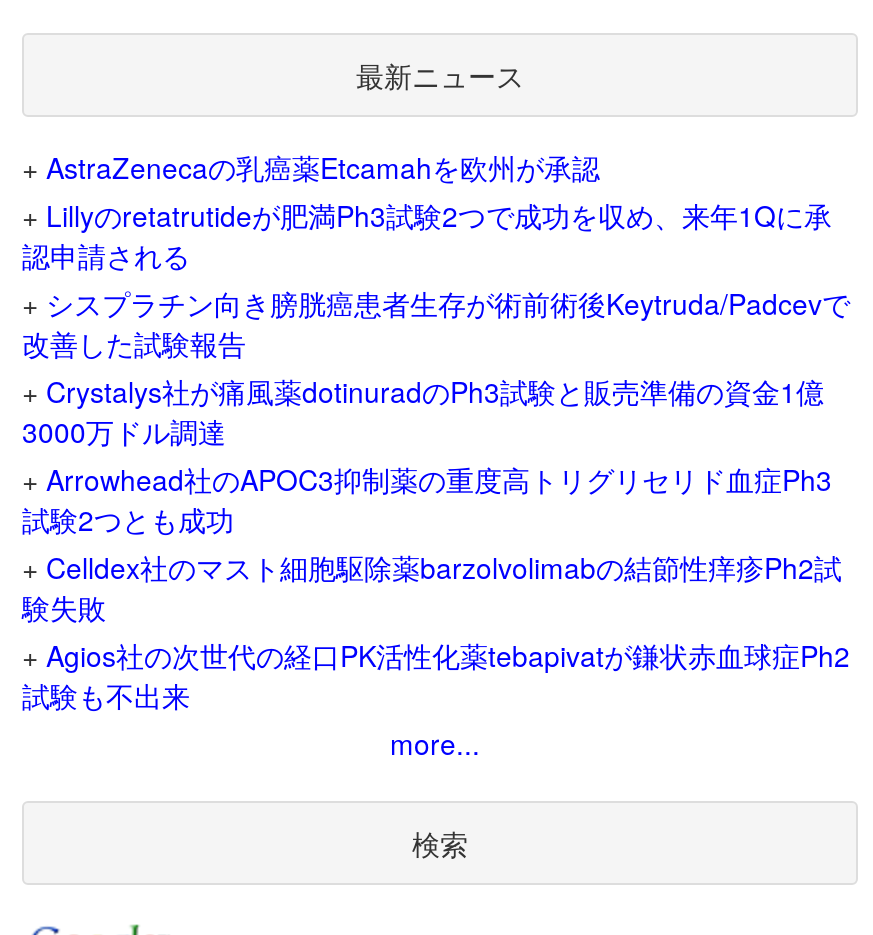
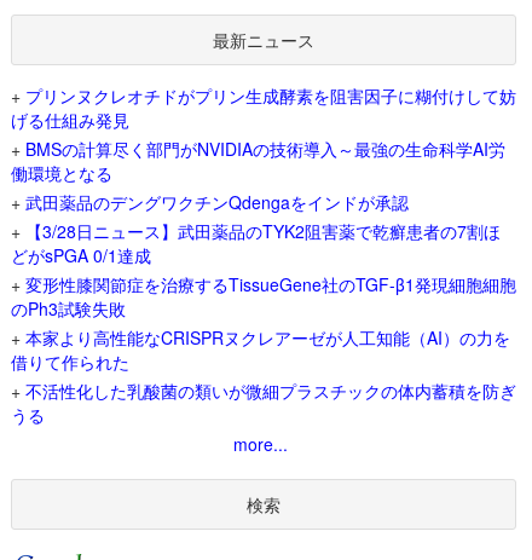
- + AstraZenecaの乳癌薬Etcamahを欧州が承認
- + Lillyのretatrutideが肥満Ph3試験2つで成功を収め、来年1Qに承
- 認申請される
- +シスプラチン向き膀胱癌患者生存が術前術後Keytruda/Padcevで
- 改善した試験報告
- + Crystalys社が痛風薬dotinuradのPh3試験と販売準備の資金1億
- 3000万ドル調達
- + Arrowhead社のAPOC3抑制薬の重度高トリグリセリド血症Ph3
- 試験2つとも成功
- + Celldex社のマスト細胞駆除薬barzolvolimabの結節性痒疹Ph2試
- 験失敗
- + Agios社の次世代の経口PK活性化薬tebapivatが鎌状赤血球症Ph2
- 試験も不出来
+ +プリンヌクレオチドがプリン生成酵素を阻害因子に糊付けして妨
+ げる仕組み発見
+ + BMSの計算尽く部門がNVIDIAの技術導入～最強の生命科学AI労
+ 働環境となる
+ +武田薬品のデングワクチンQdengaをインドが承認
+ +【3/28日ニュース】武田薬品のTYK2阻害薬で乾癬患者の7割ほ
+ どがsPGA 0/1達成
+ +変形性膝関節症を治療するTissueGene社のTGF-β1発現細胞細胞
+ のPh3試験失敗
+ +本家より高性能なCRISPRヌクレアーゼが人工知能（AI）の力を
+ 借りて作られた
+ +不活性化した乳酸菌の類いが微細プラスチックの体内蓄積を防ぎ
+ うる
